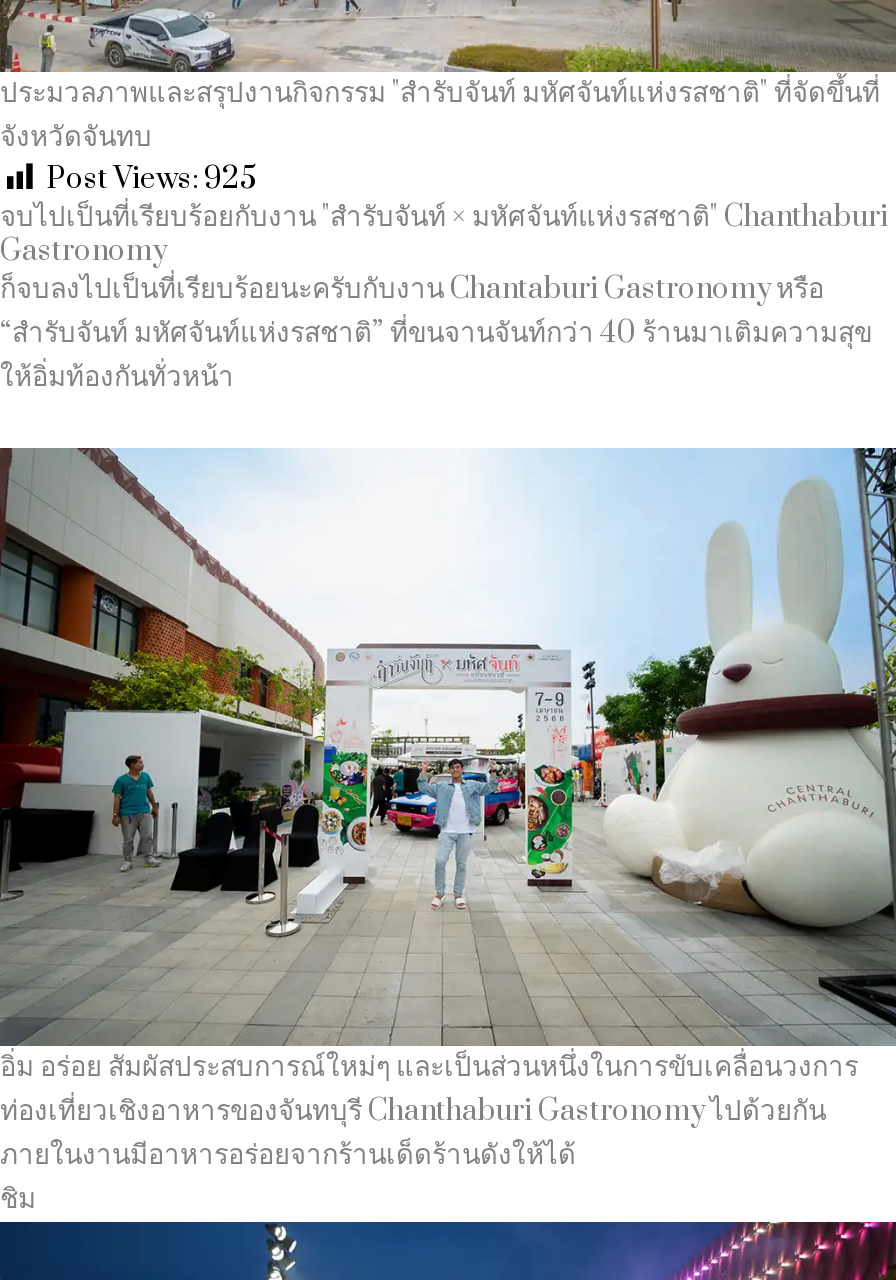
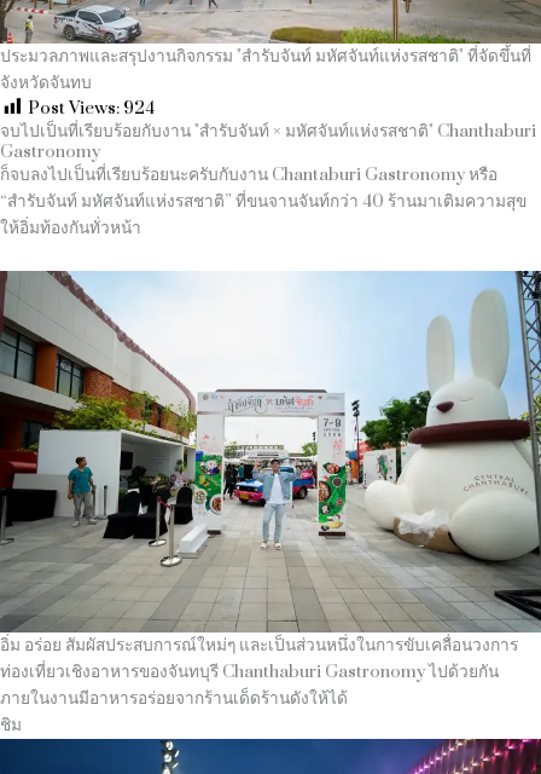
- Post Views: 925
+ Post Views: 924
